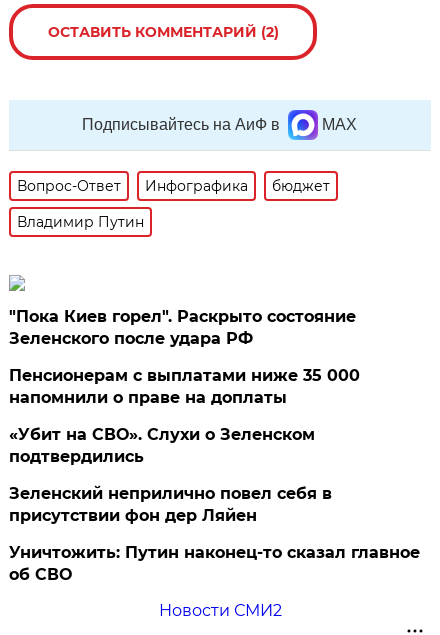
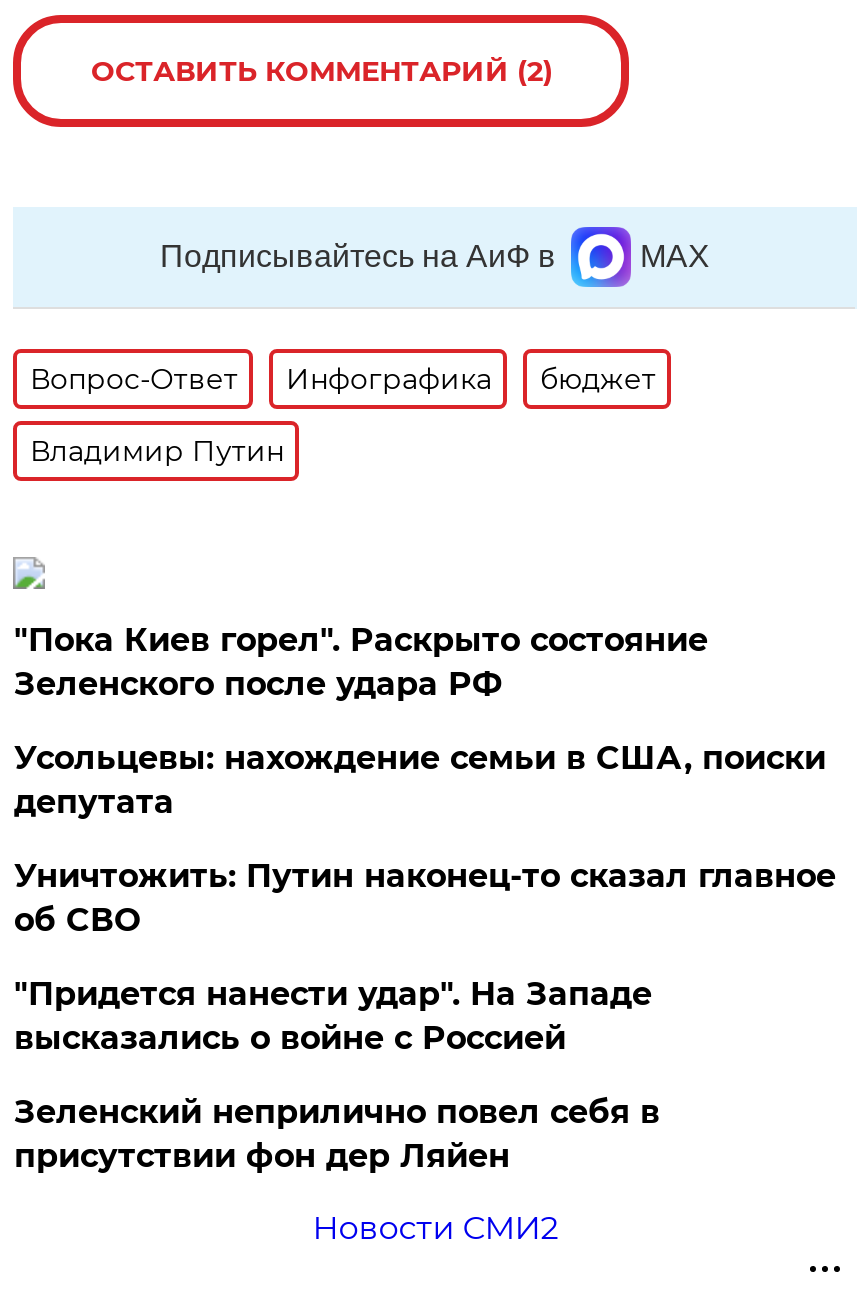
- Пенсионерам с выплатами ниже 35 000
- напомнили о праве на доплаты
- «Убит на СВО». Слухи о Зеленском
- подтвердились
+ Усольцевы: нахождение семьи в США, поиски
+ депутата
+ "Придется нанести удар". На Западе
+ высказались о войне с Россией

moved down: Зеленский неприлично повел cебя в | присутствии фон дер Ляйен

moved up: Уничтожить: Путин наконец-то сказал главное | об СВО
